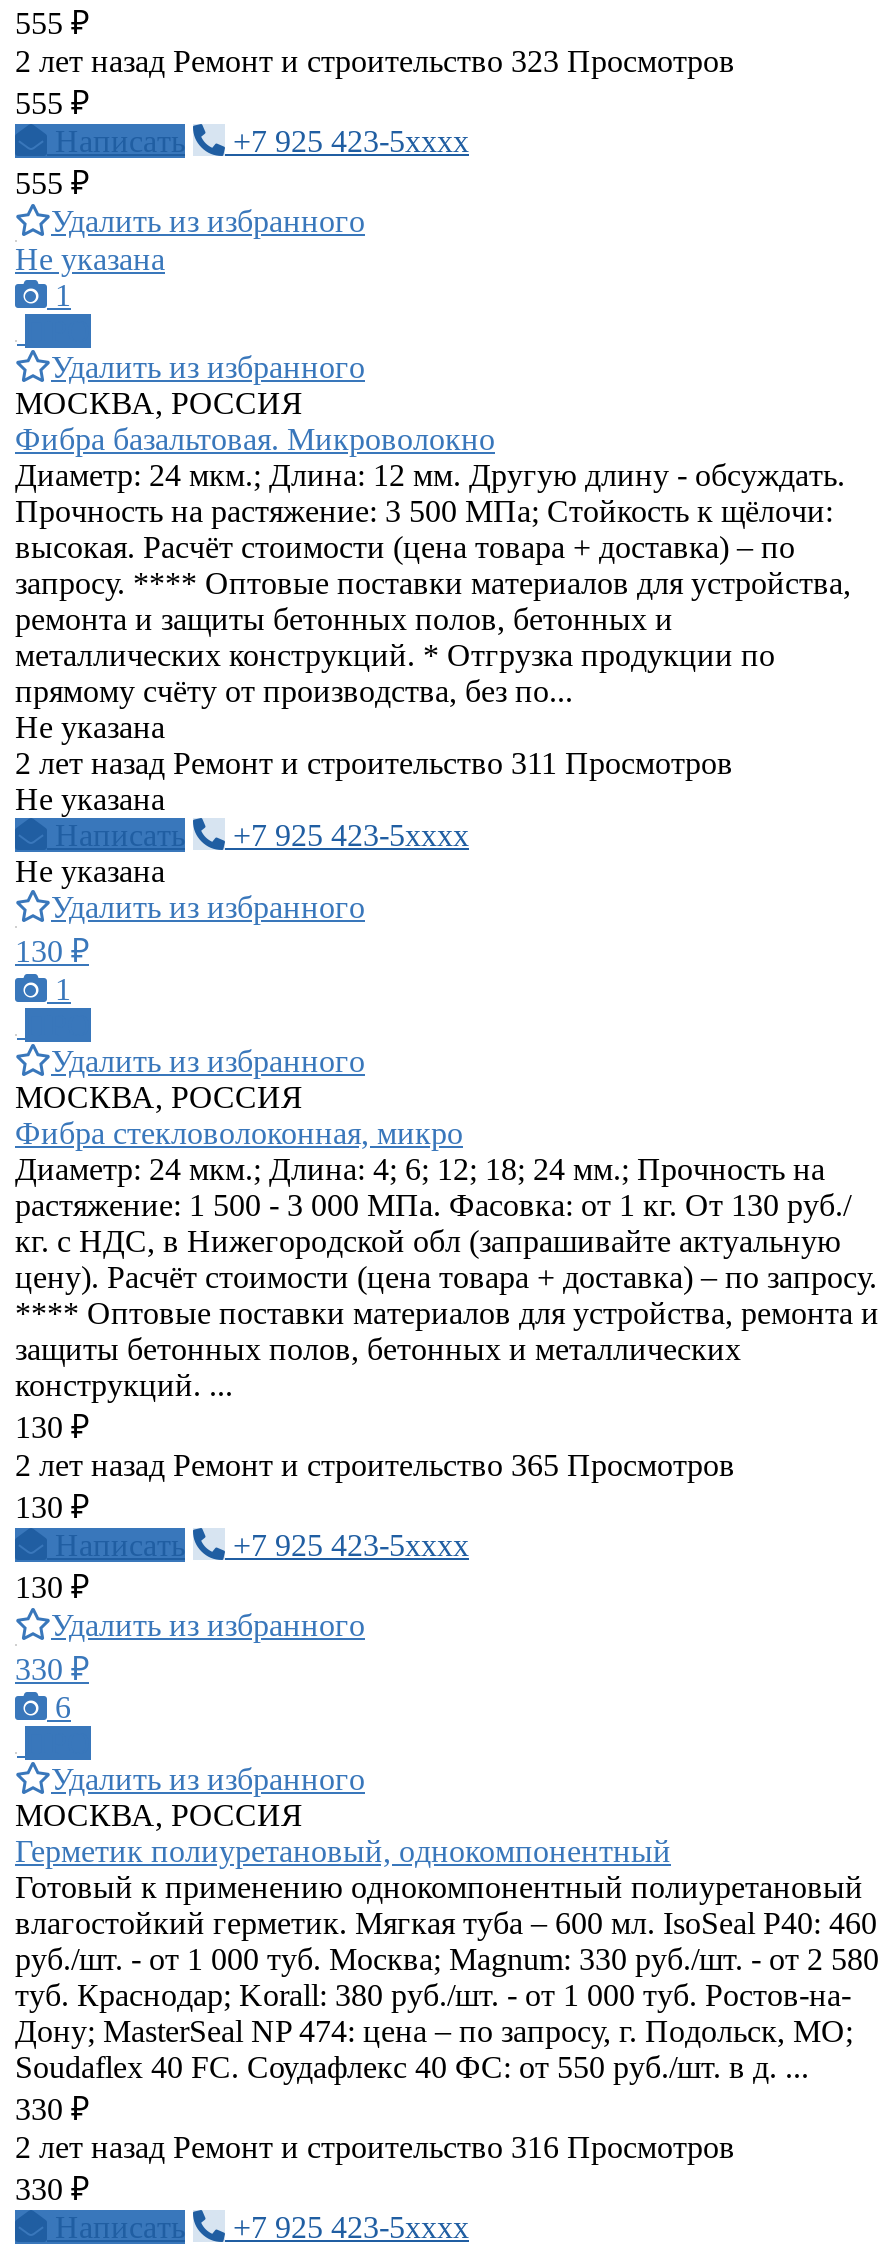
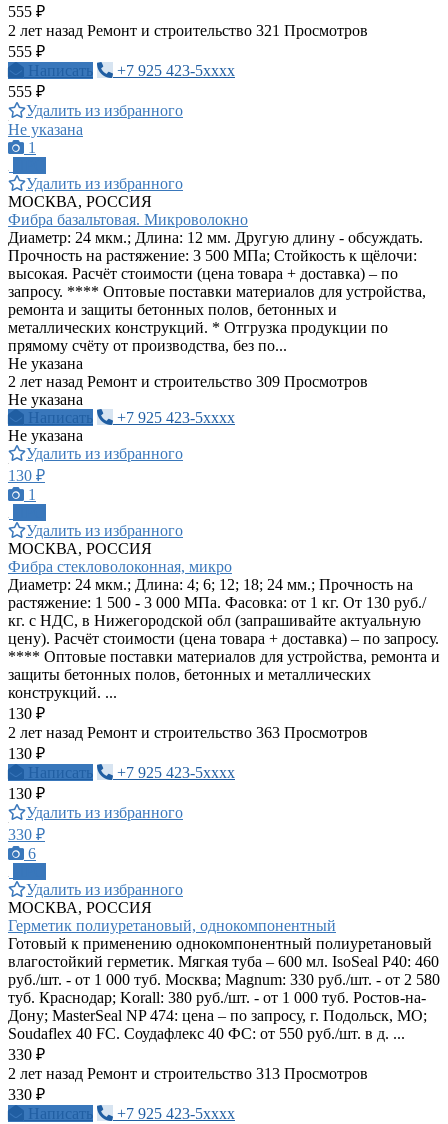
- 2 лет назад Ремонт и строительство 323 Просмотров
+ 2 лет назад Ремонт и строительство 321 Просмотров

- 2 лет назад Ремонт и строительство 311 Просмотров
+ 2 лет назад Ремонт и строительство 309 Просмотров

- 2 лет назад Ремонт и строительство 365 Просмотров
+ 2 лет назад Ремонт и строительство 363 Просмотров

- 2 лет назад Ремонт и строительство 316 Просмотров
+ 2 лет назад Ремонт и строительство 313 Просмотров
